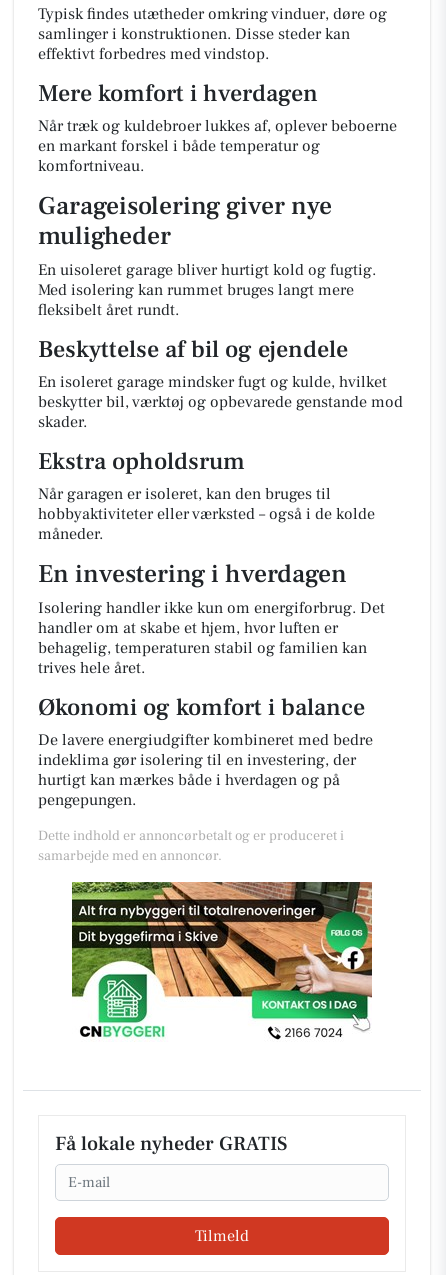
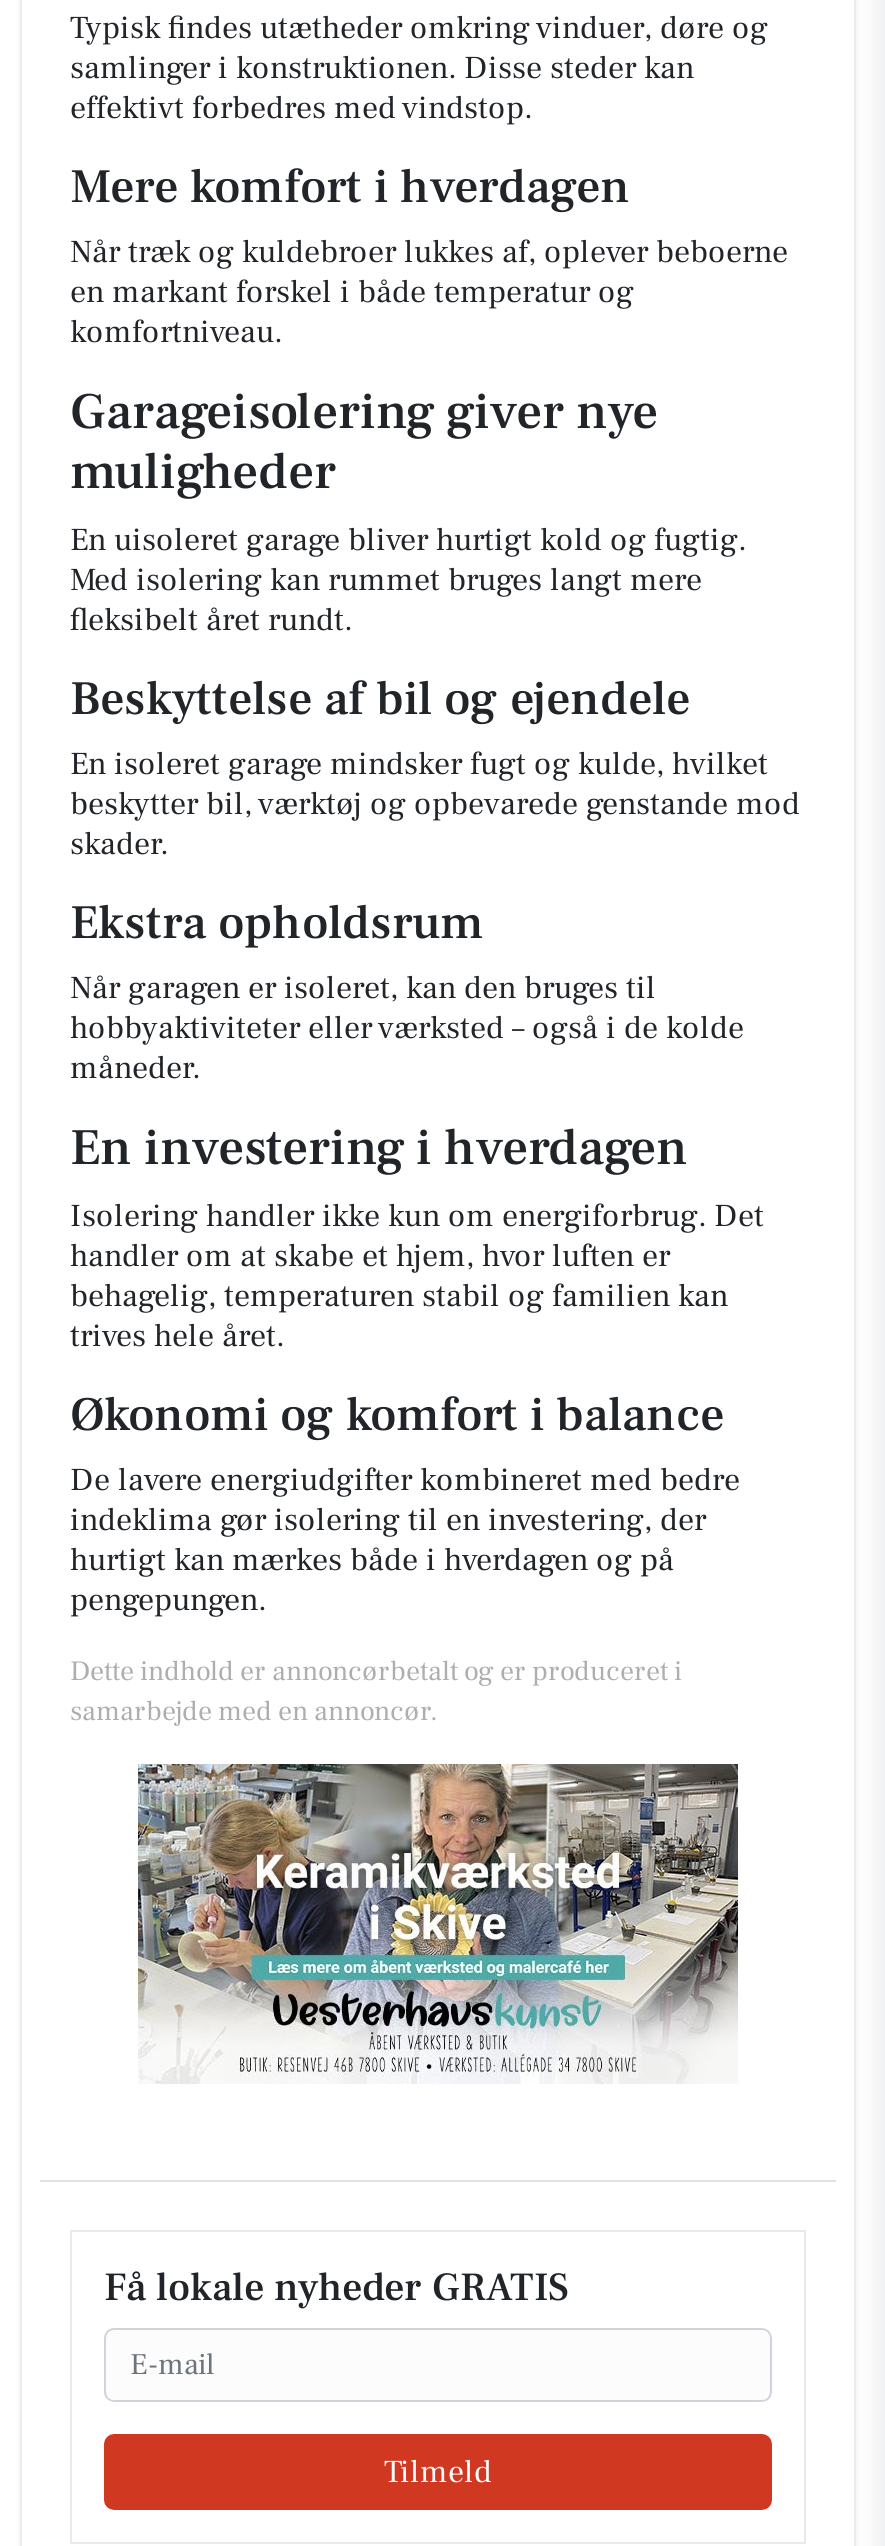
- [image]
+ [image]
